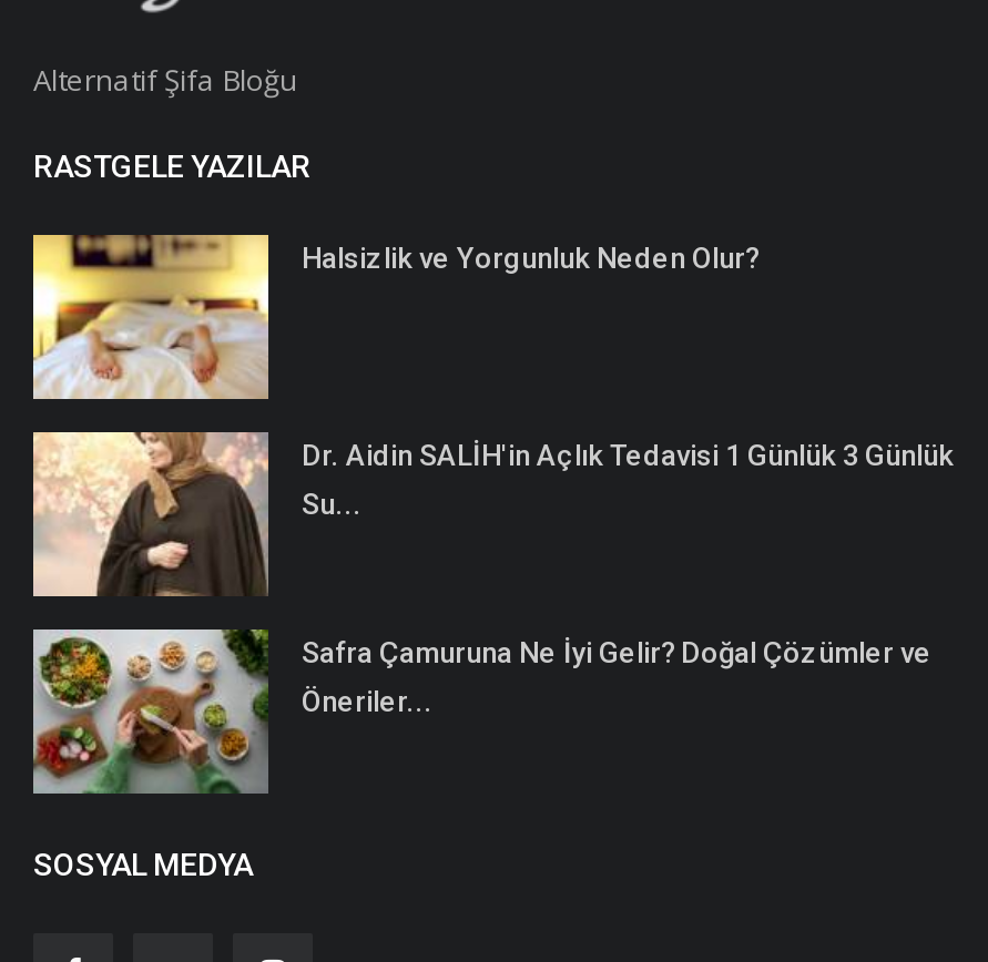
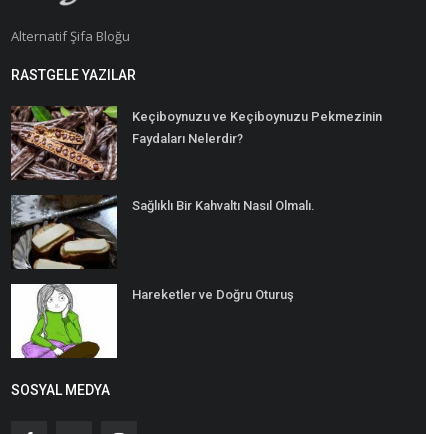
- [image]
- Halsizlik ve Yorgunluk Neden Olur?
+ [image]
+ Keçiboynuzu ve Keçiboynuzu Pekmezinin
+ Faydaları Nelerdir?

- [image]
- Dr. Aidin SALİH'in Açlık Tedavisi 1 Günlük 3 Günlük
- Su...
+ [image]
+ Sağlıklı Bir Kahvaltı Nasıl Olmalı.

- [image]
- Safra Çamuruna Ne İyi Gelir? Doğal Çözümler ve
- Öneriler...
+ [image]
+ Hareketler ve Doğru Oturuş
